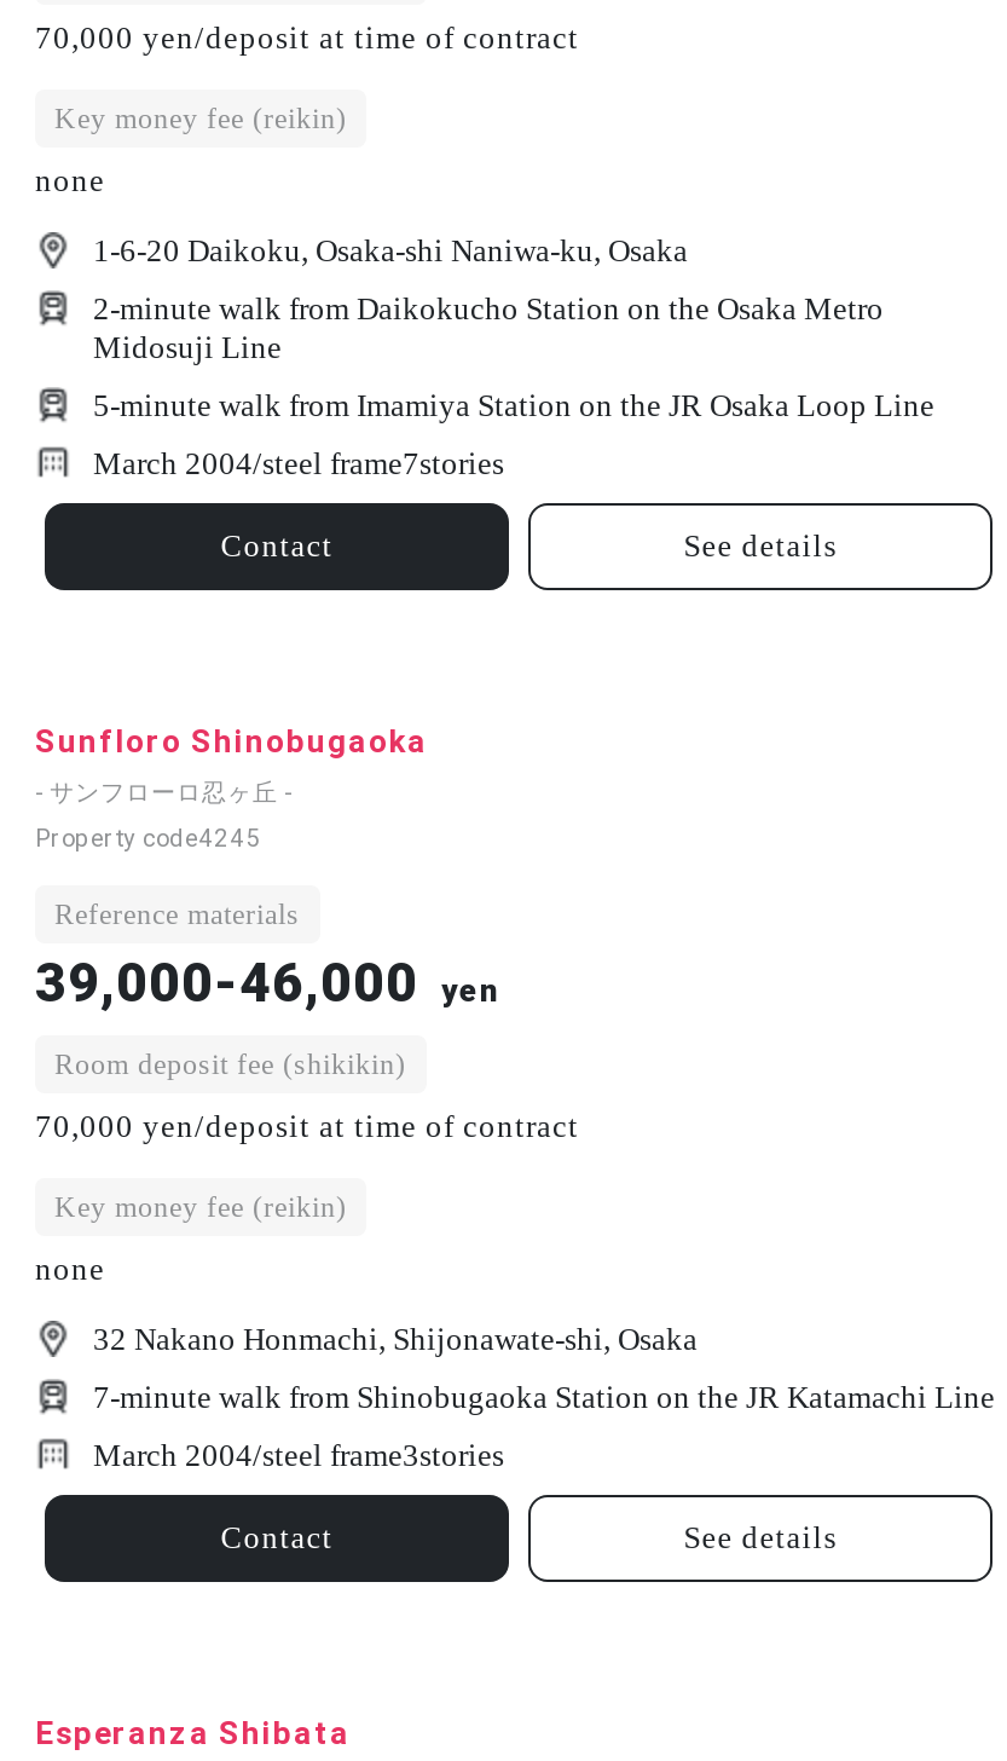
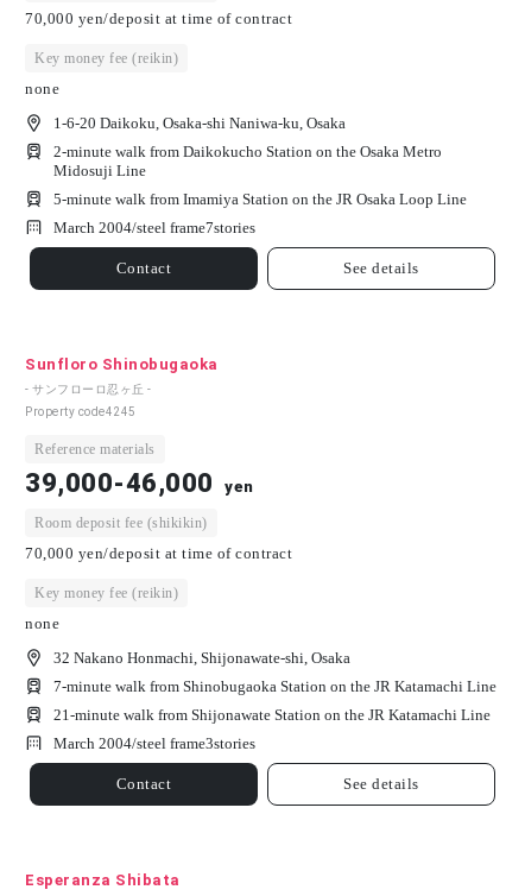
+ 21-minute walk from Shijonawate Station on the JR Katamachi Line
